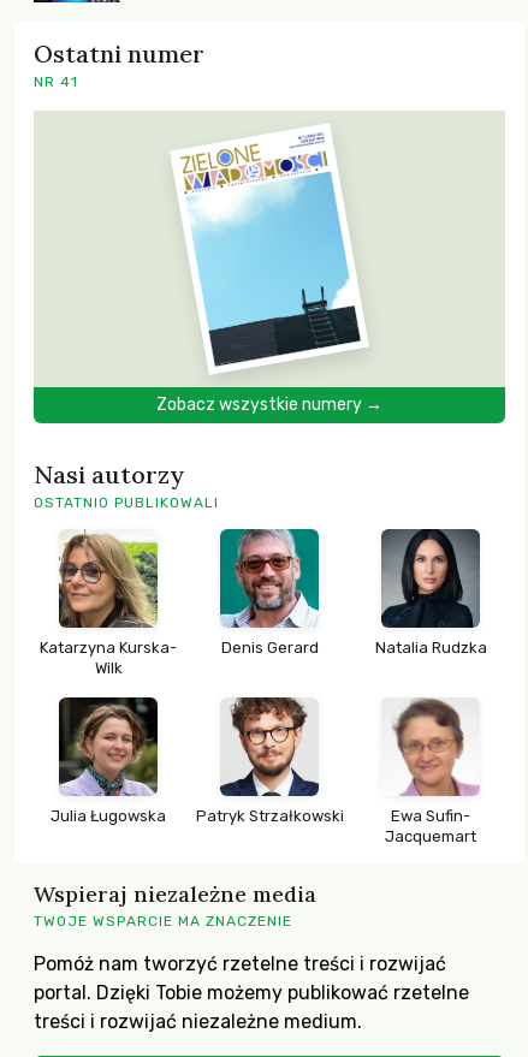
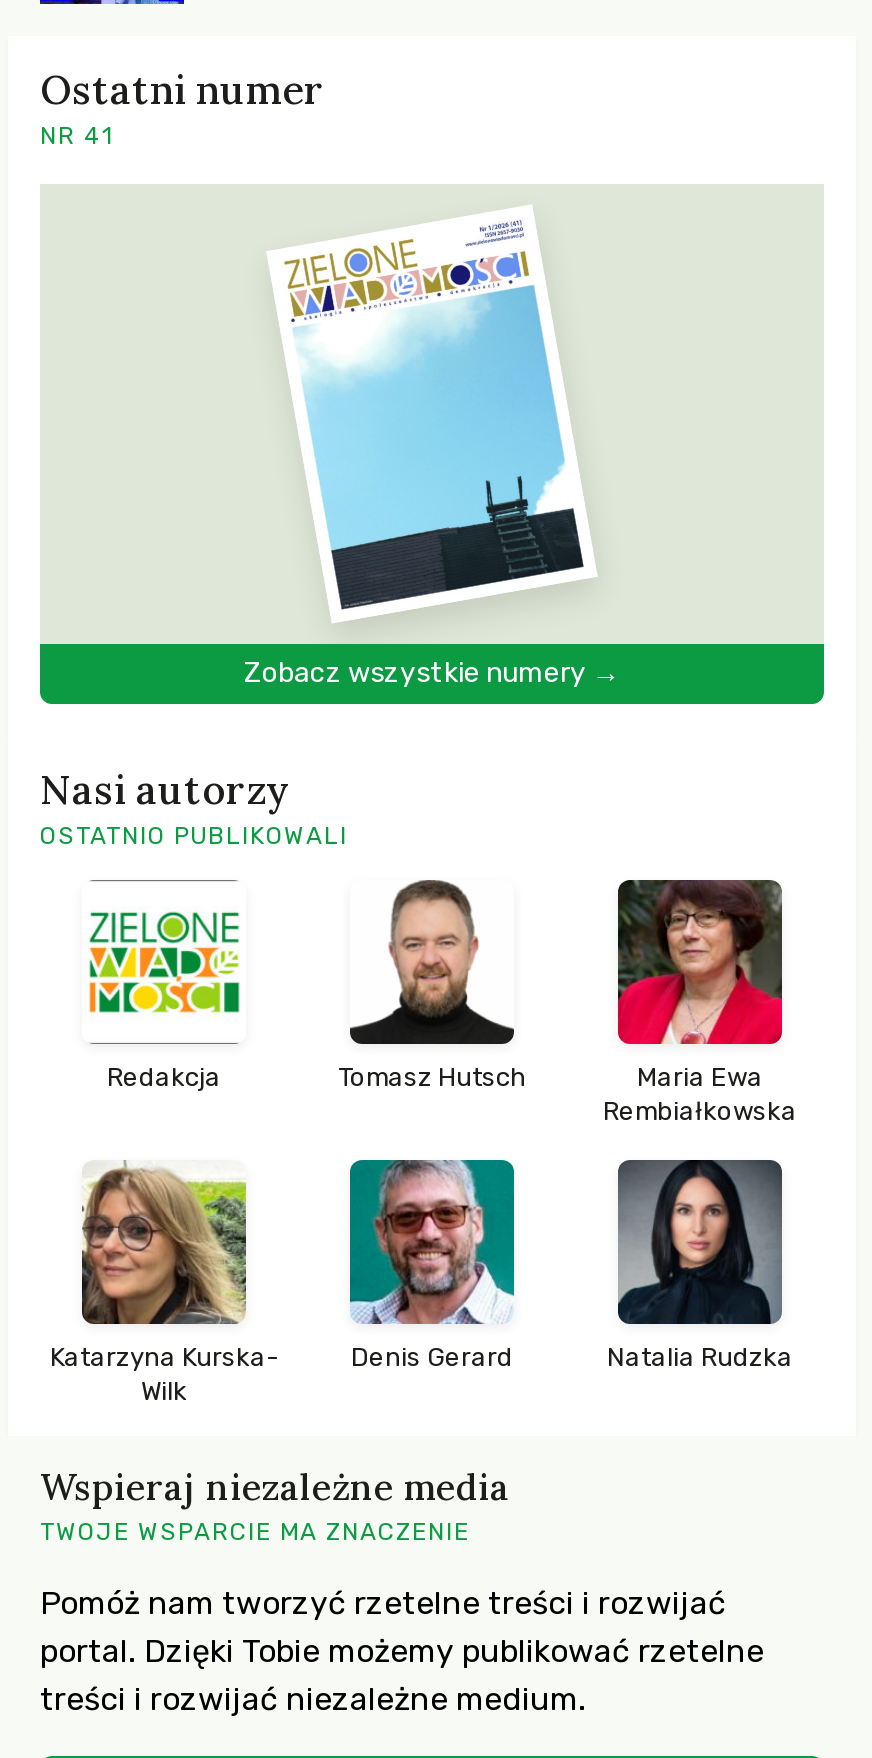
+ [image]

+ [image]
+ Redakcja
+ Tomasz Hutsch
+ Maria Ewa
+ Rembiałkowska

+ [image]

moved down: [image] | Katarzyna Kurska- | Wilk | Denis Gerard | Natalia Rudzka

- [image]
- Julia Ługowska
- Patryk Strzałkowski
- Ewa Sufin-
- Jacquemart

- [image]

- [image]
